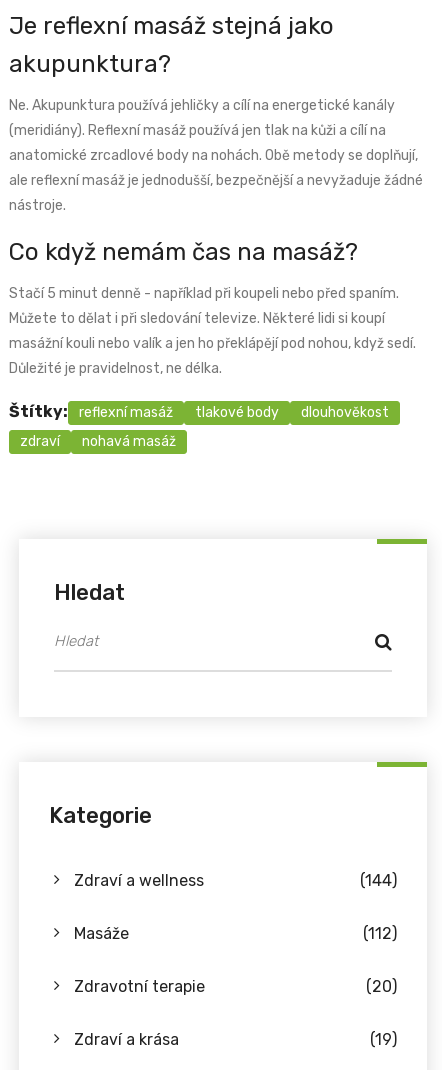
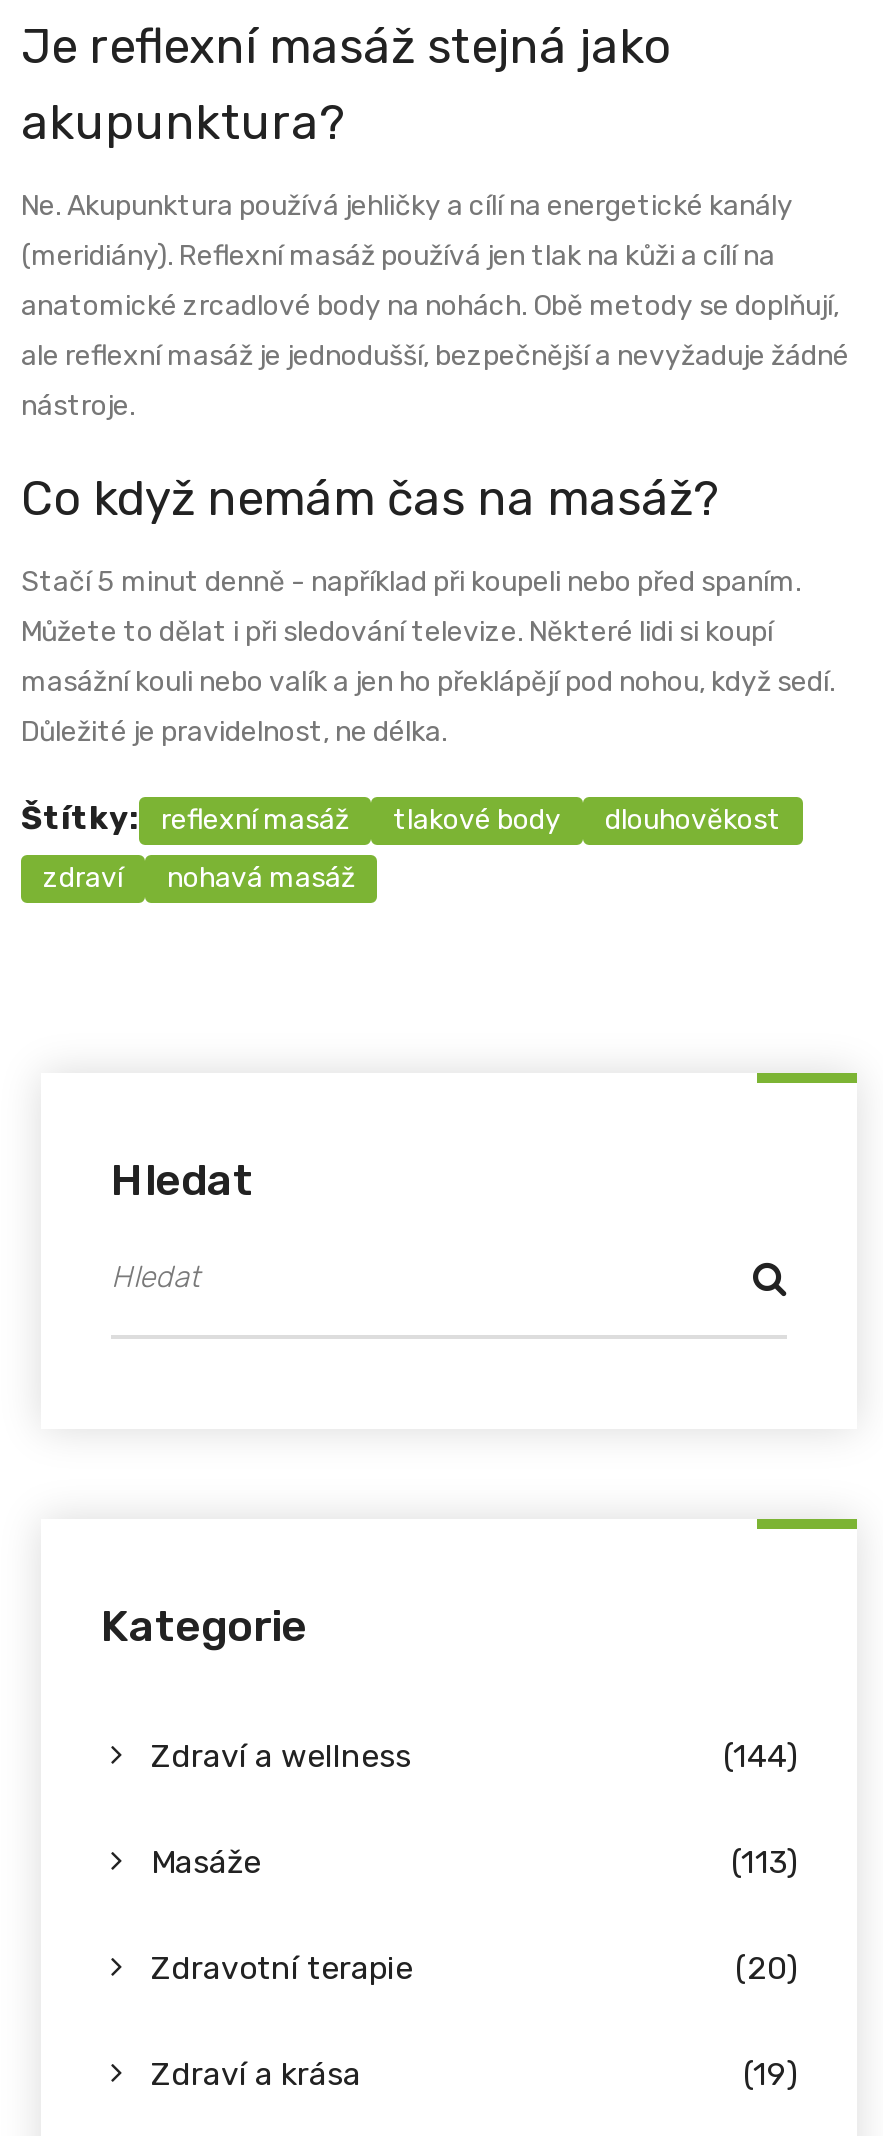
- (112)
+ (113)
